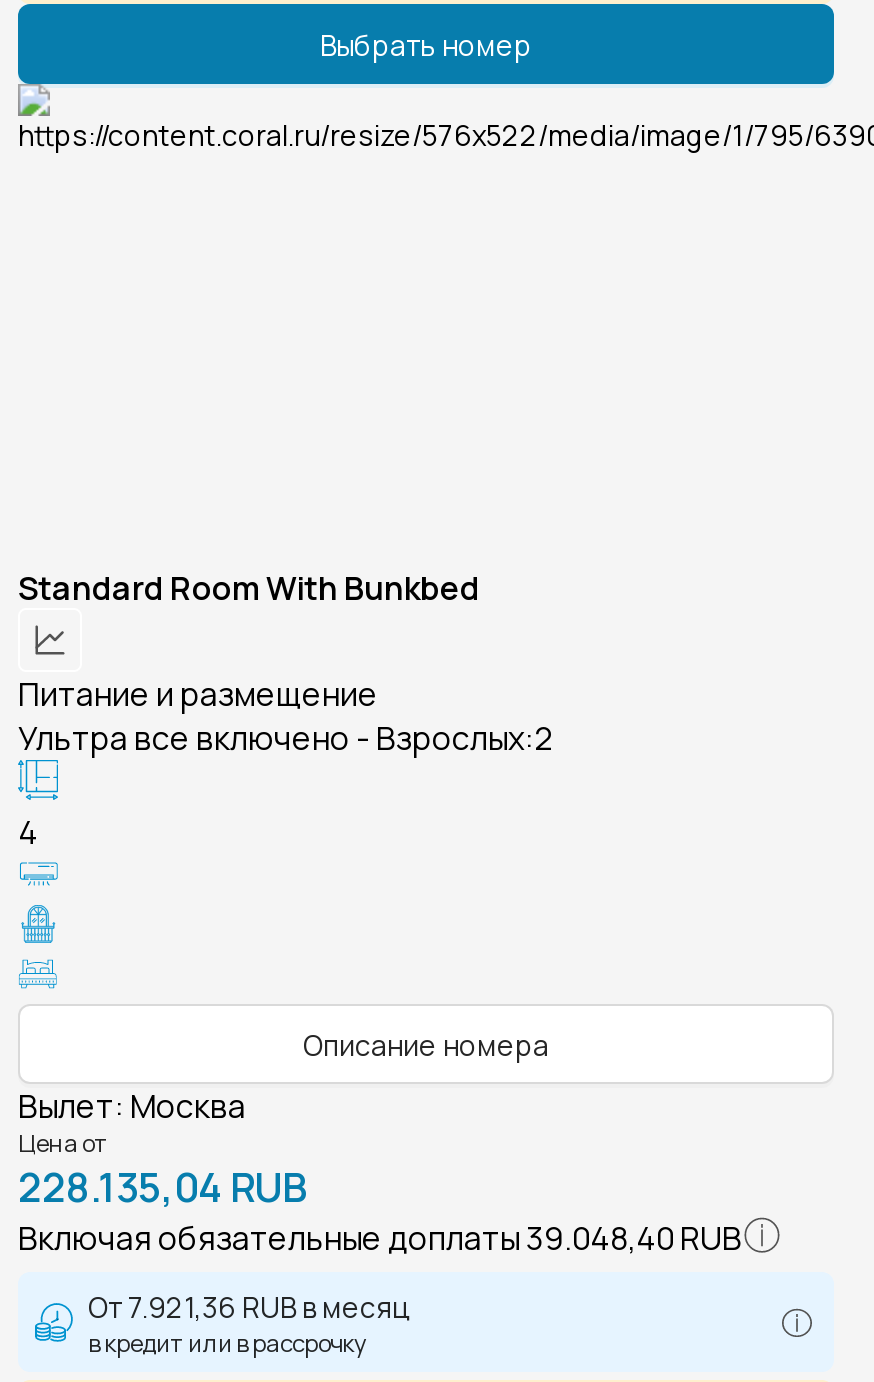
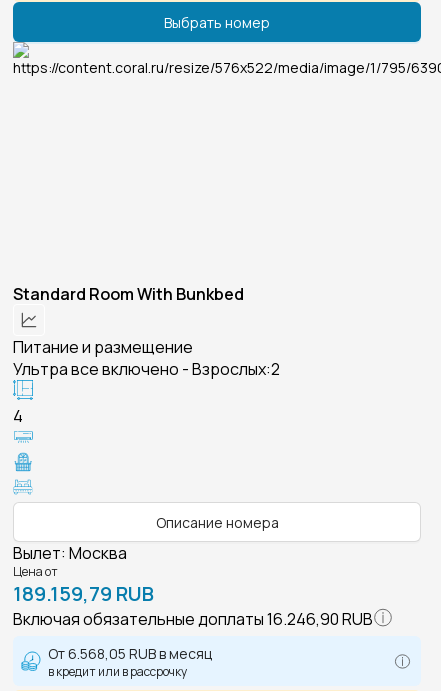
- 228.135,04 RUB
+ 189.159,79 RUB

- Включая обязательные доплаты 39.048,40 RUB
+ Включая обязательные доплаты 16.246,90 RUB

- От 7.921,36 RUB в месяц
+ От 6.568,05 RUB в месяц
